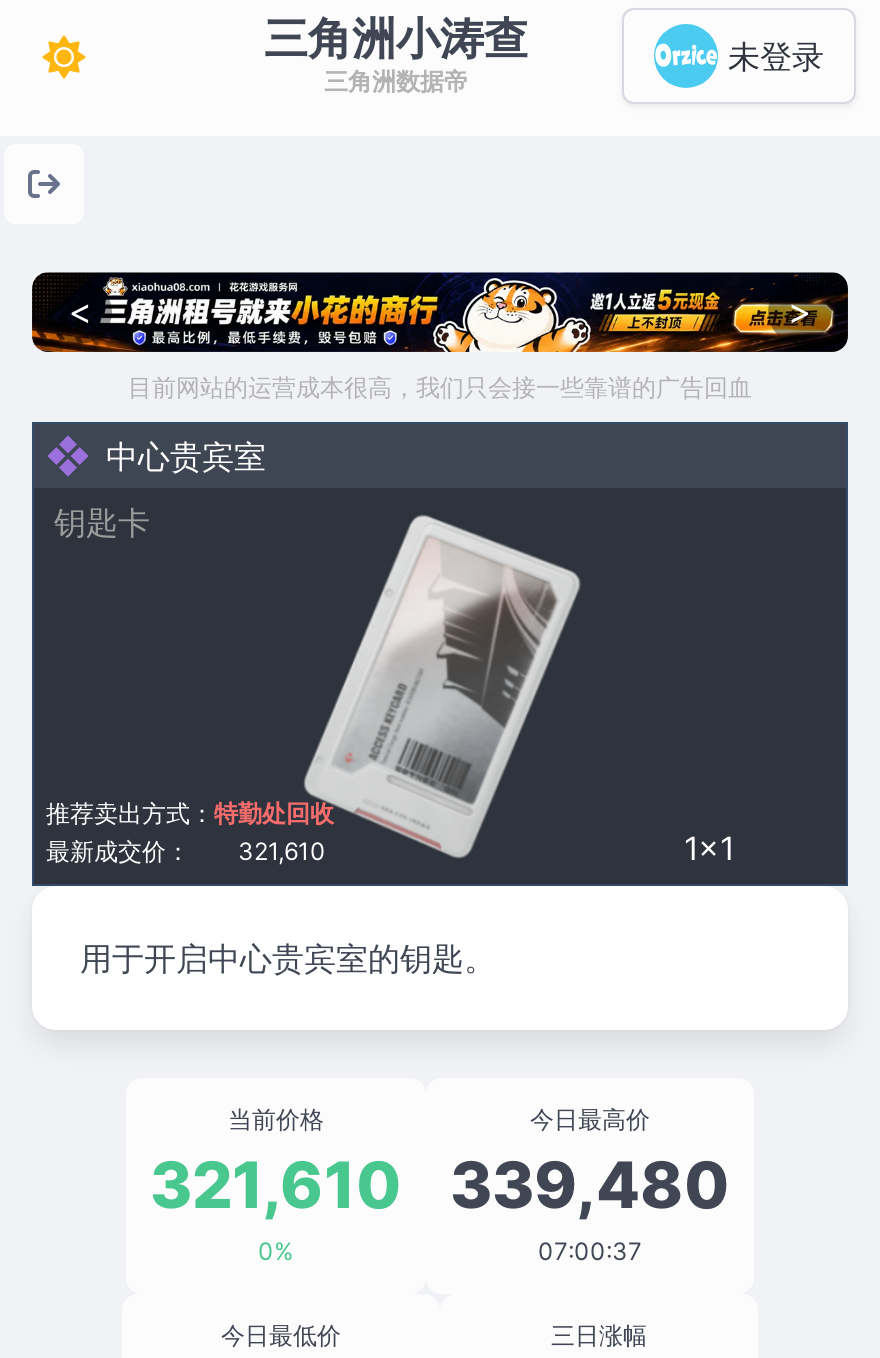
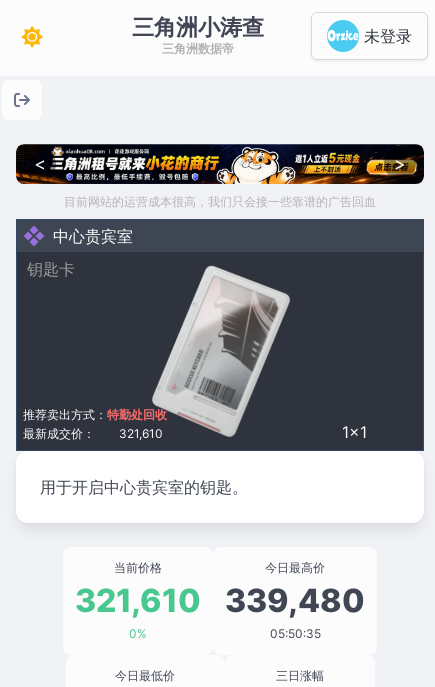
- 07:00:37
+ 05:50:35
